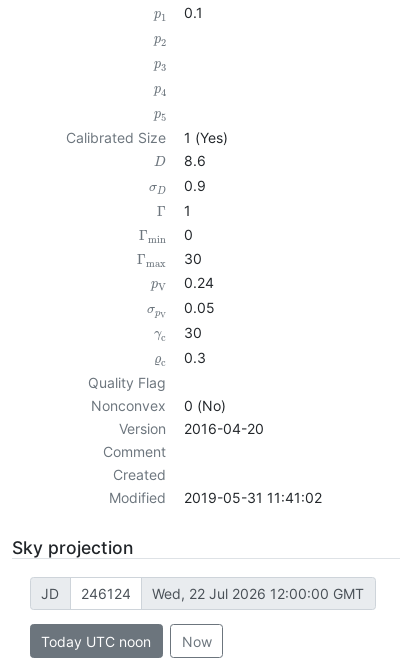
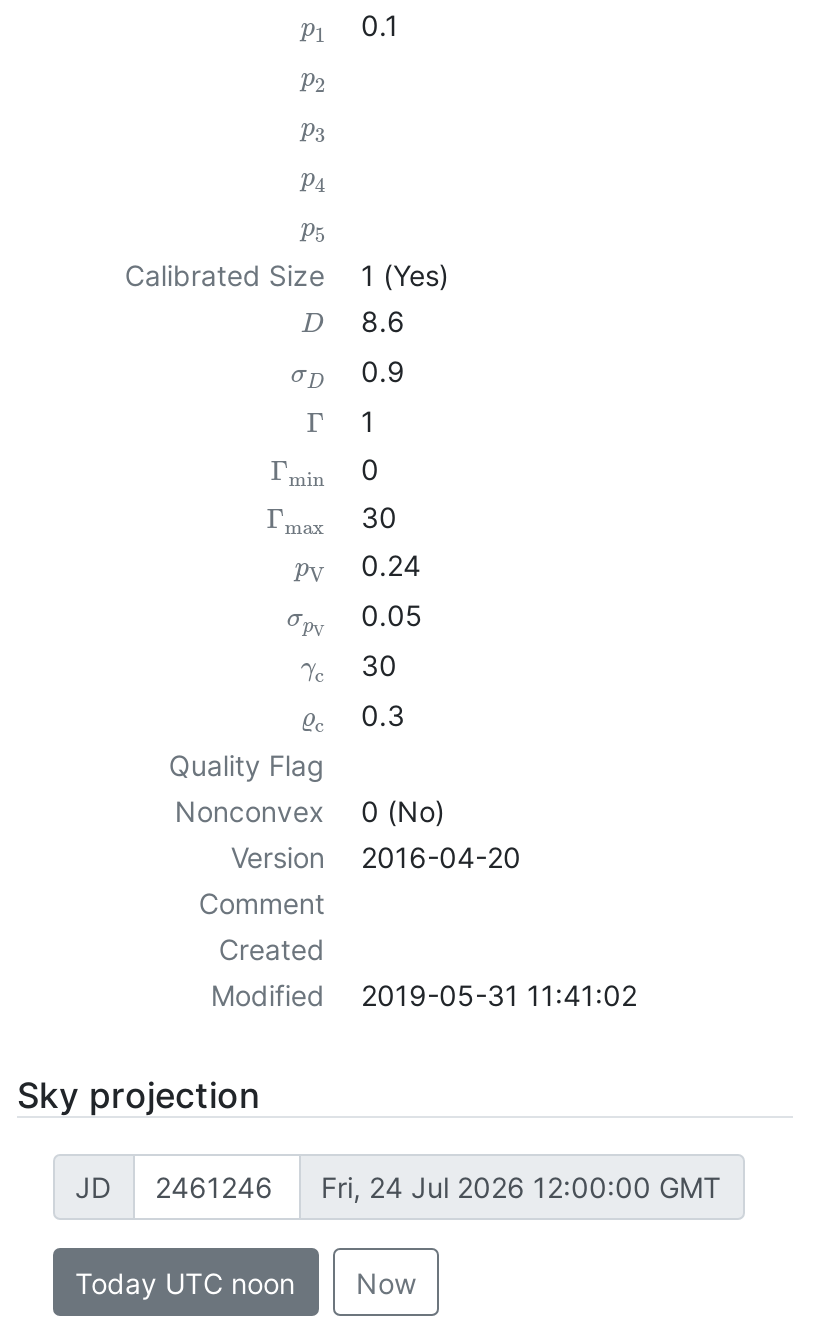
- Wed, 22 Jul 2026 12:00:00 GMT
+ Fri, 24 Jul 2026 12:00:00 GMT
